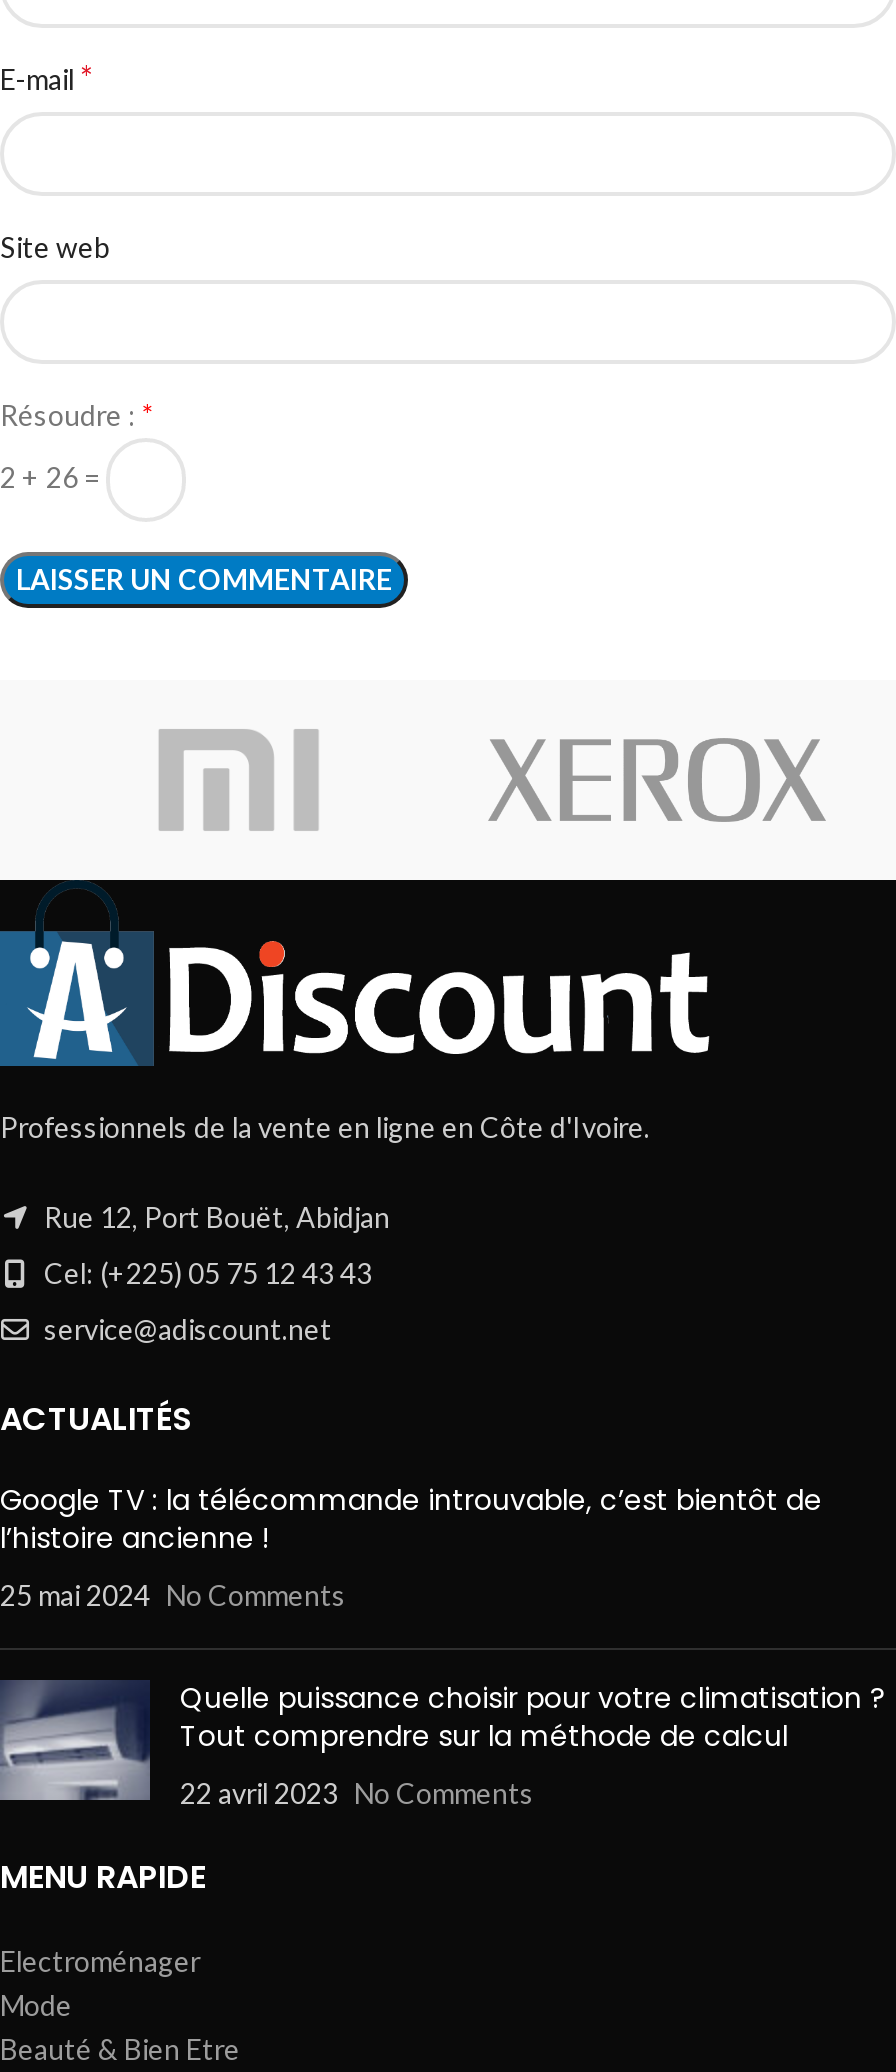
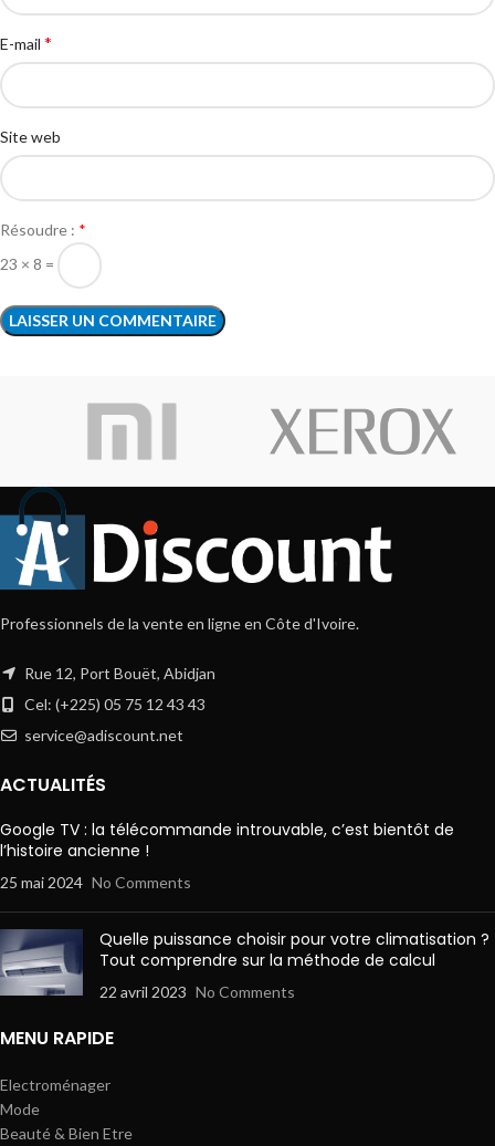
- 2 + 26 =
+ 23 × 8 =
